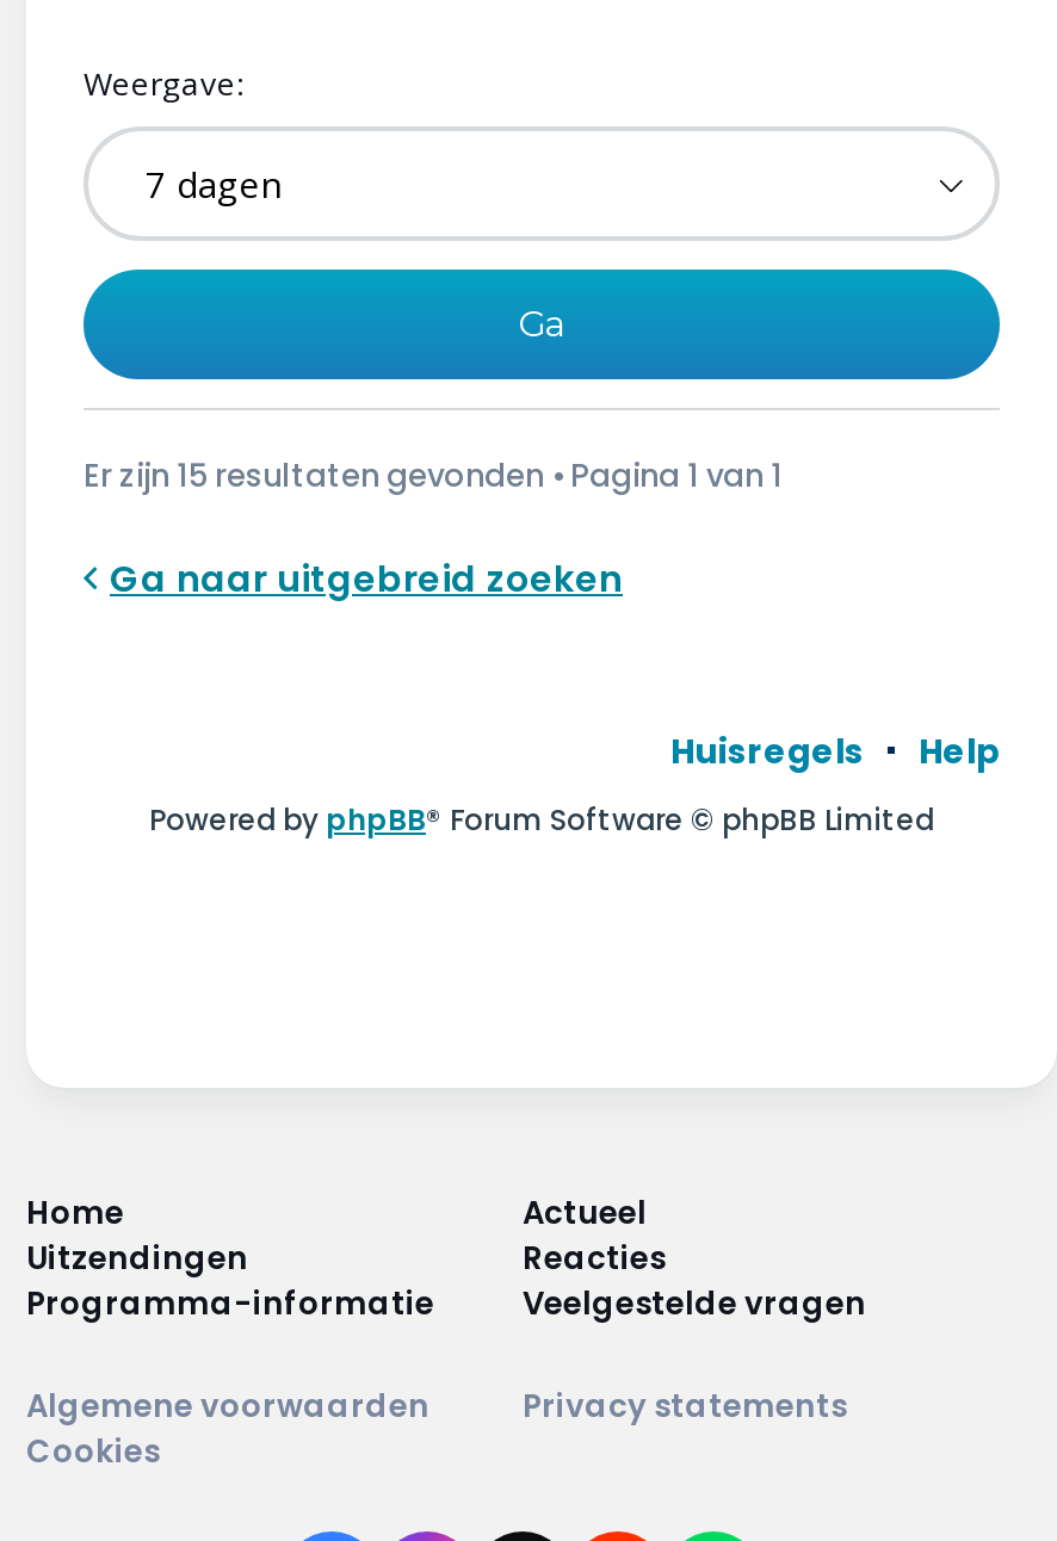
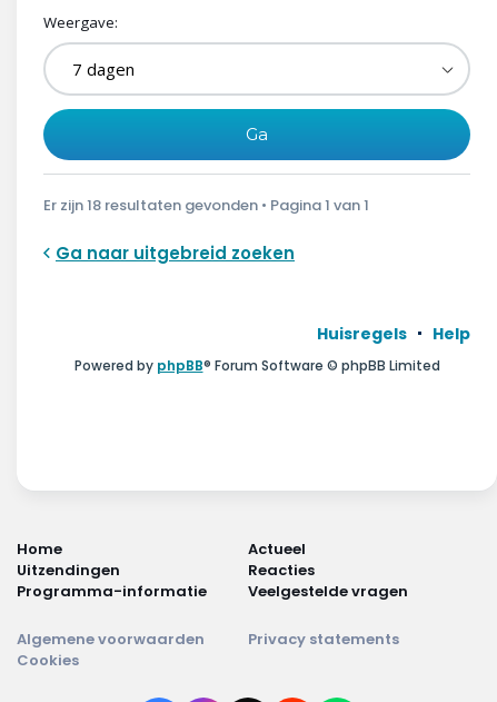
- Er zijn 15 resultaten gevonden • Pagina 1 van 1
+ Er zijn 18 resultaten gevonden • Pagina 1 van 1
